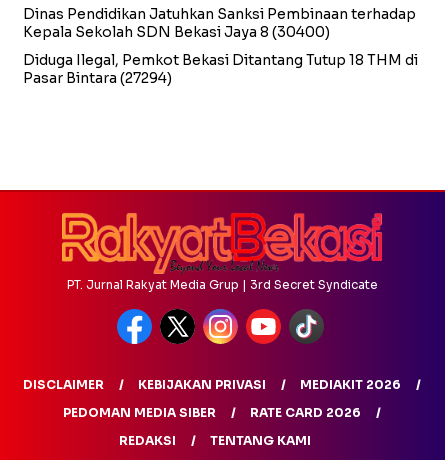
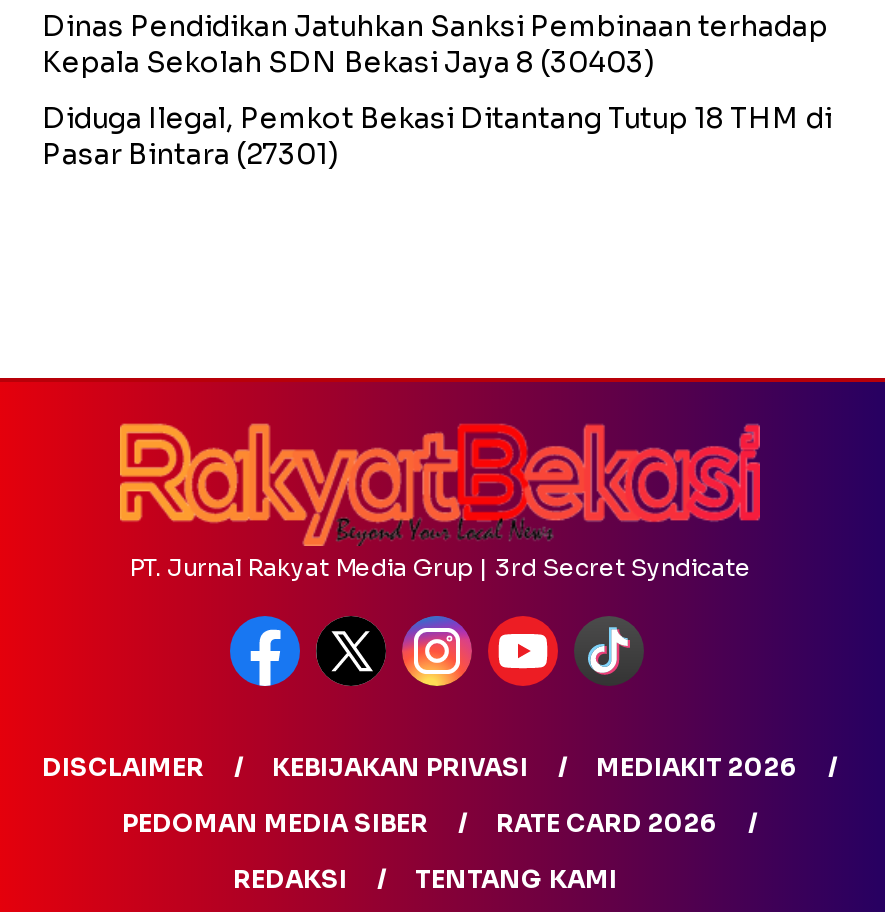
- Kepala Sekolah SDN Bekasi Jaya 8 (30400)
+ Kepala Sekolah SDN Bekasi Jaya 8 (30403)

- Pasar Bintara (27294)
+ Pasar Bintara (27301)
